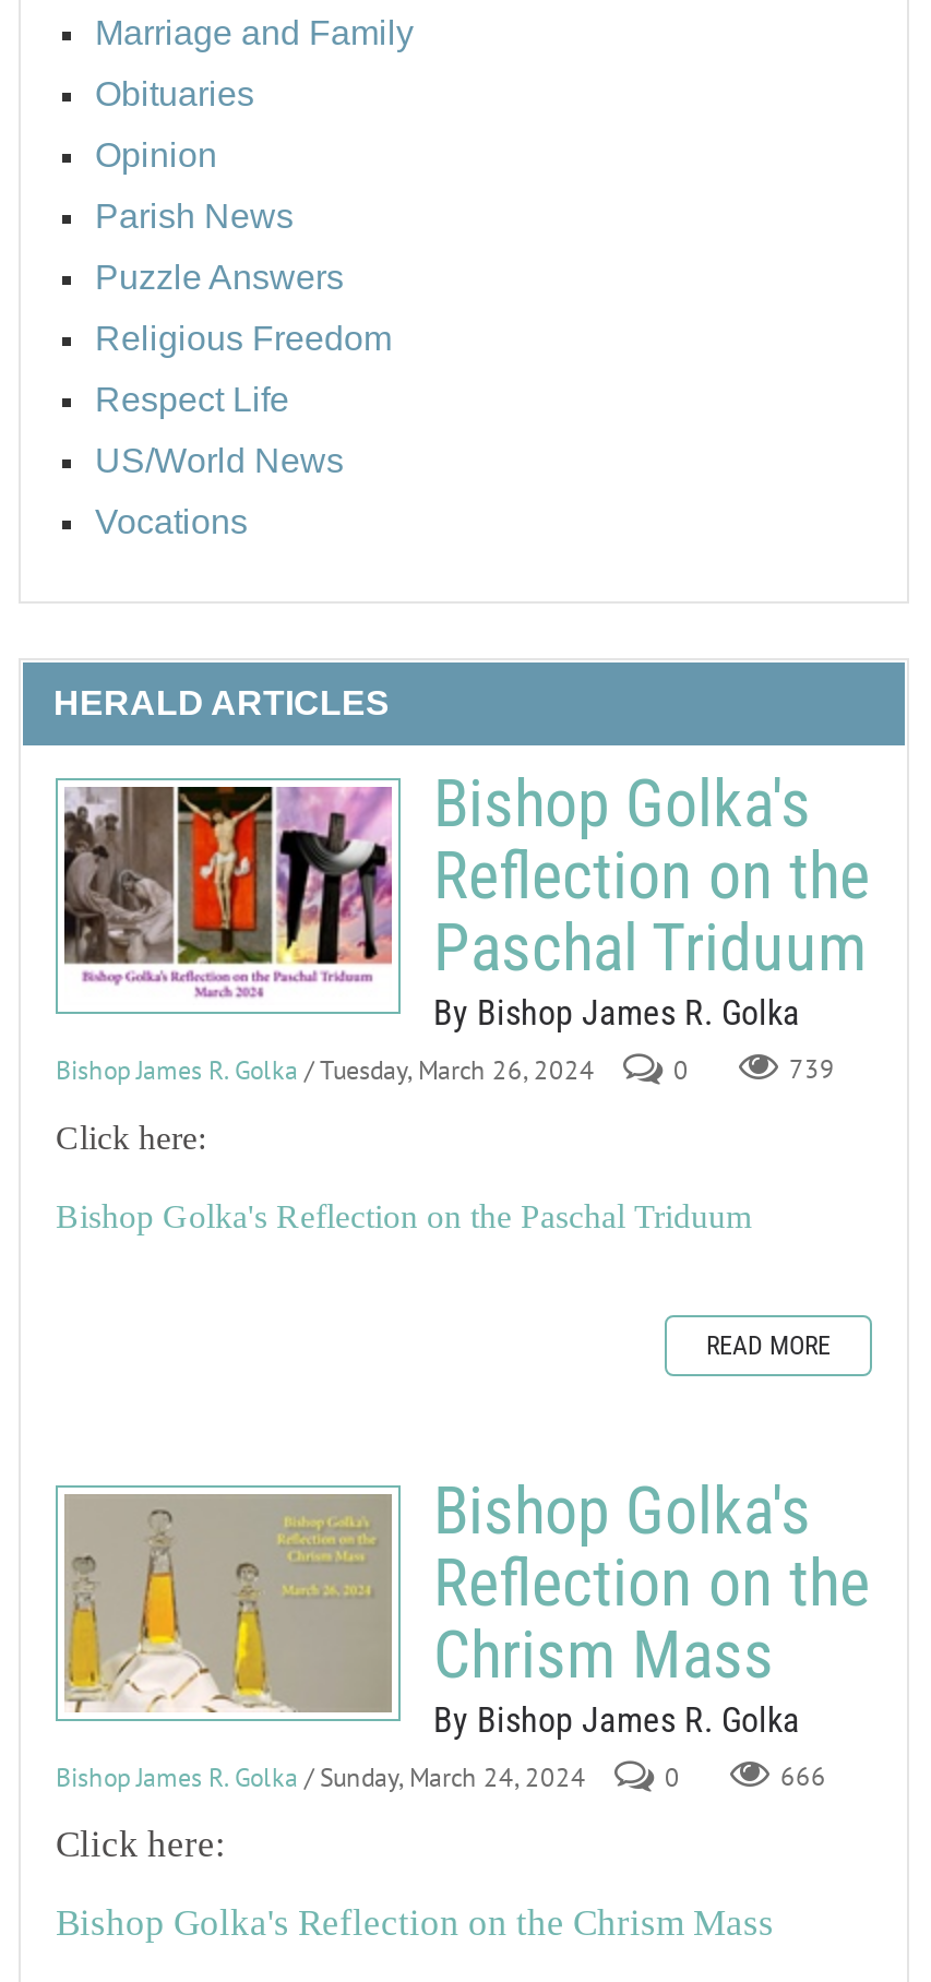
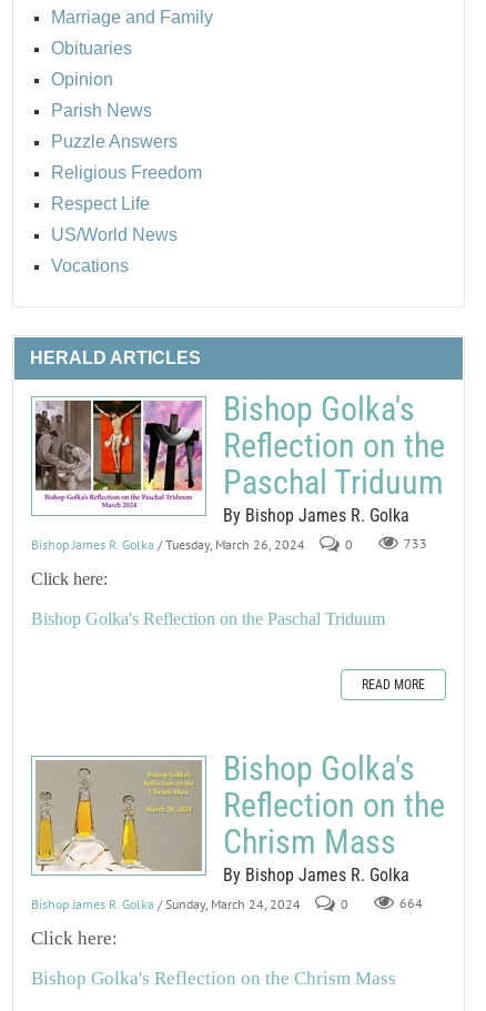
- 739
+ 733

- 666
+ 664
